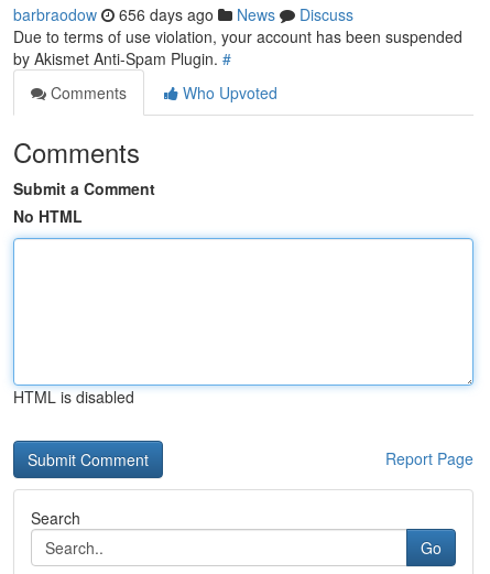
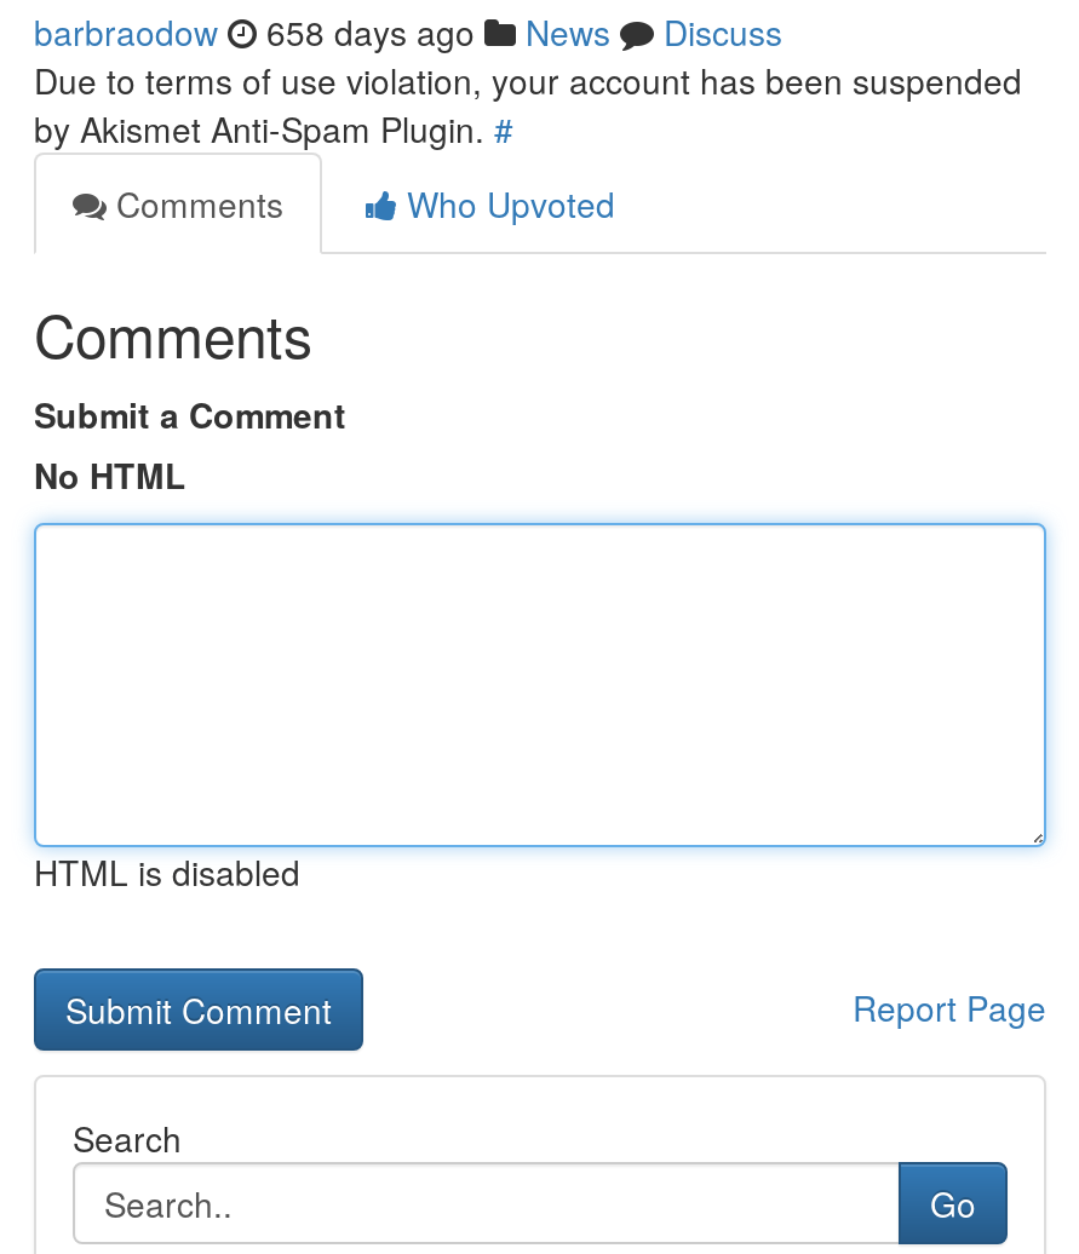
- barbraodow 656 days ago News Discuss
+ barbraodow 658 days ago News Discuss
